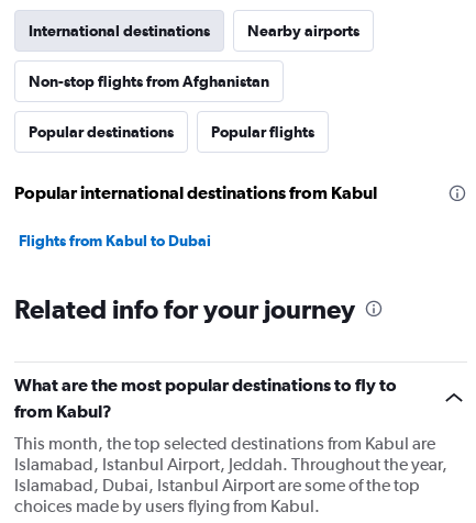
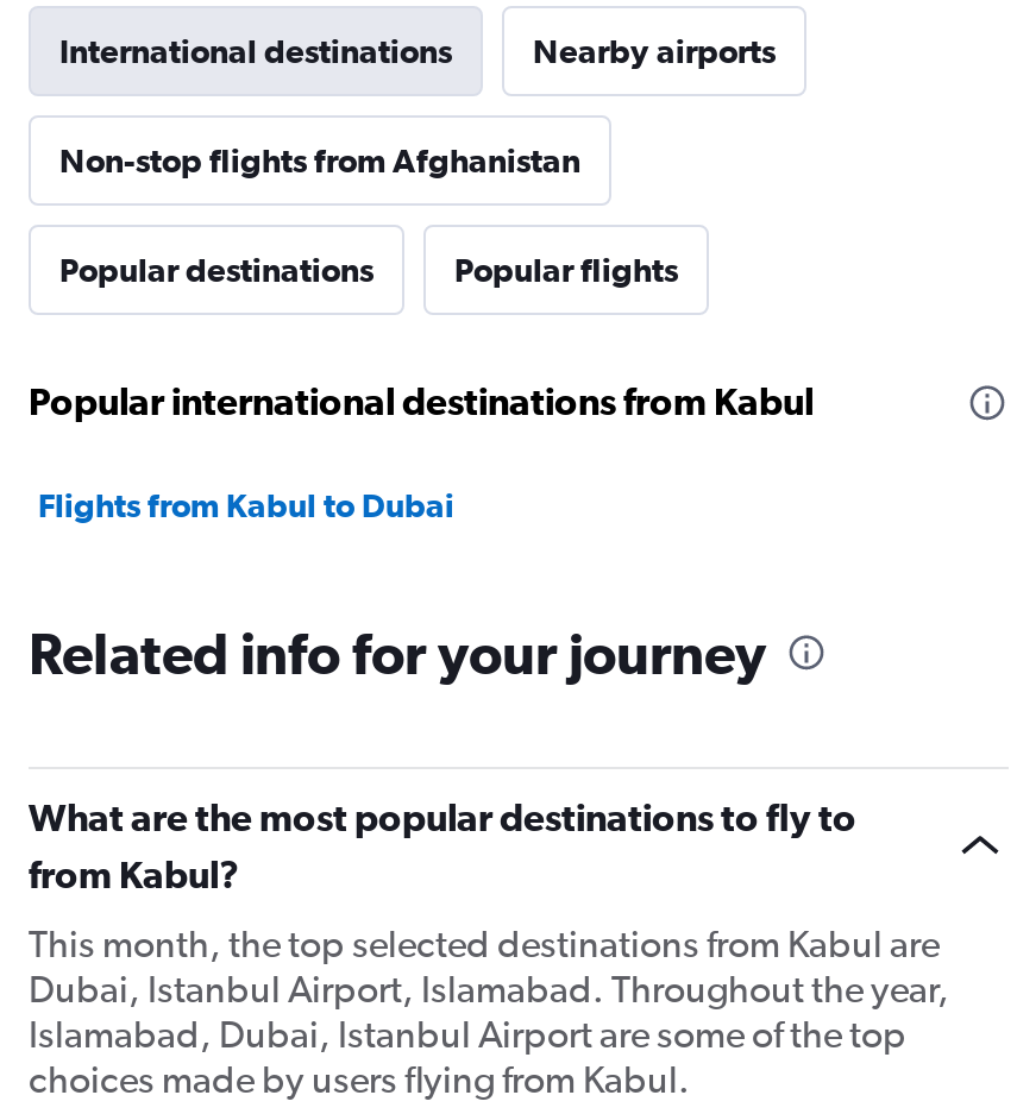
- Islamabad, Istanbul Airport, Jeddah. Throughout the year,
+ Dubai, Istanbul Airport, Islamabad. Throughout the year,
